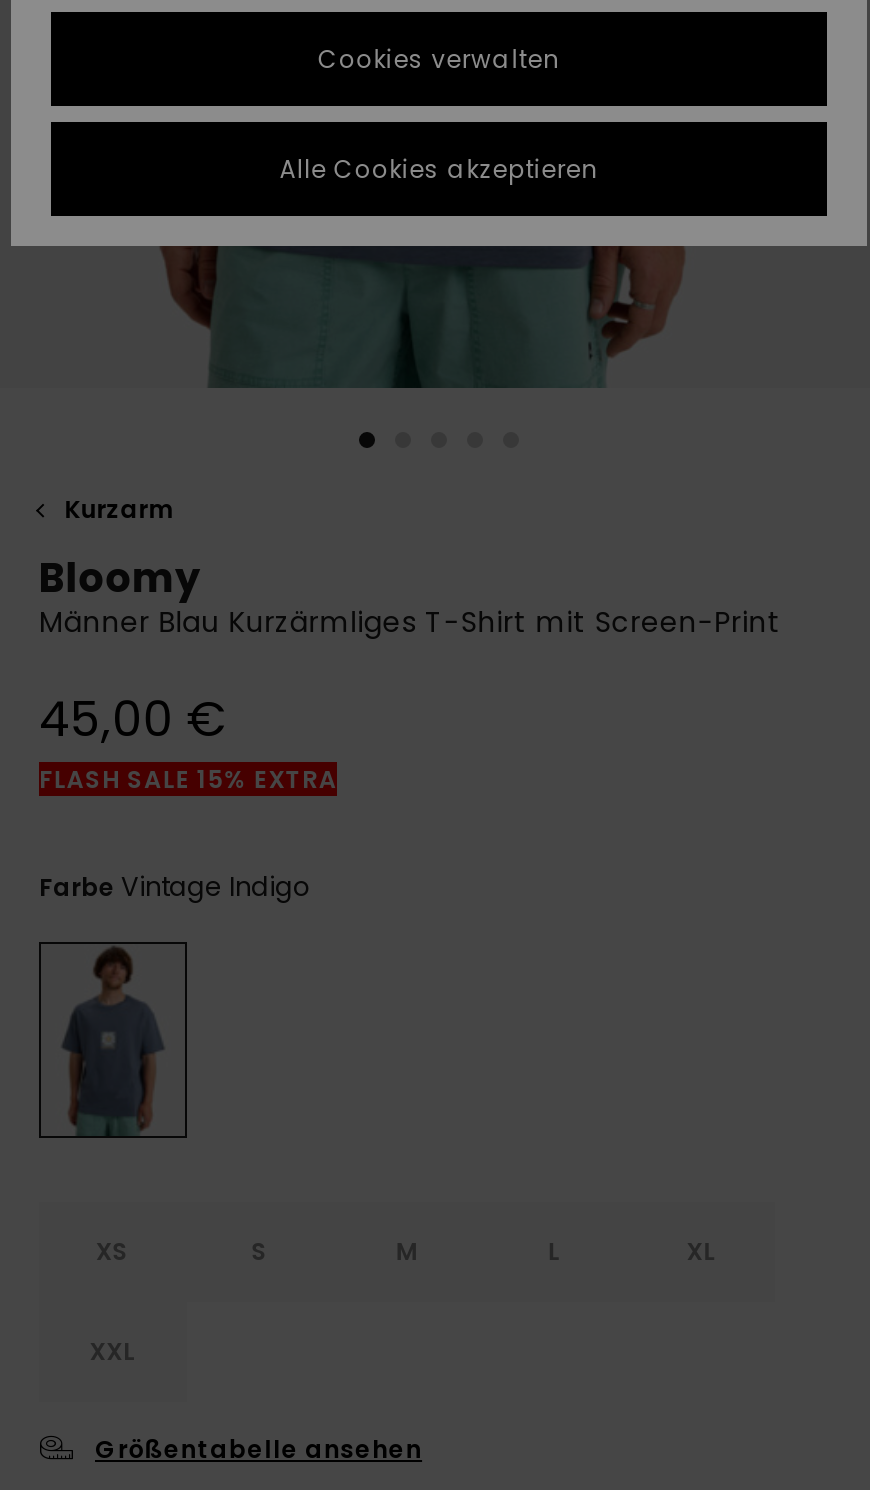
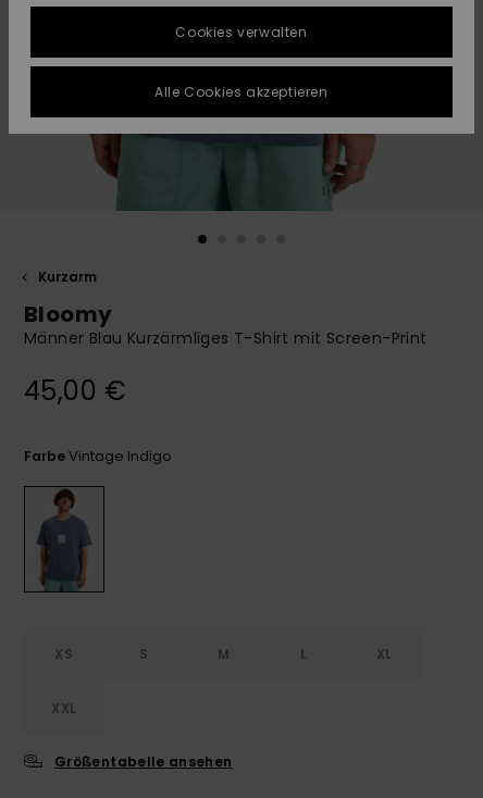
- FLASH SALE 15% EXTRA
